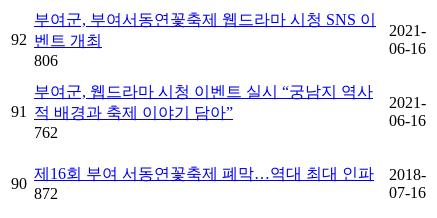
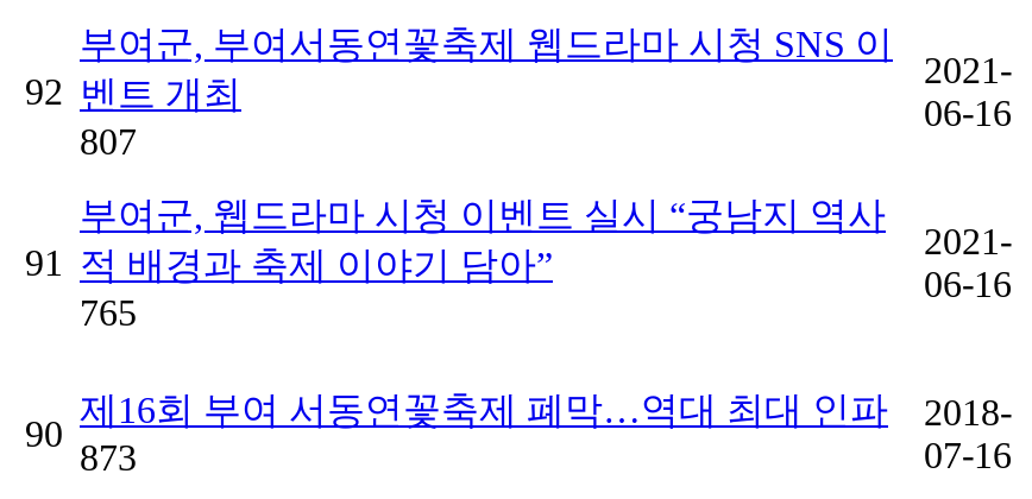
- 806
+ 807

- 762
+ 765

- 872
+ 873
